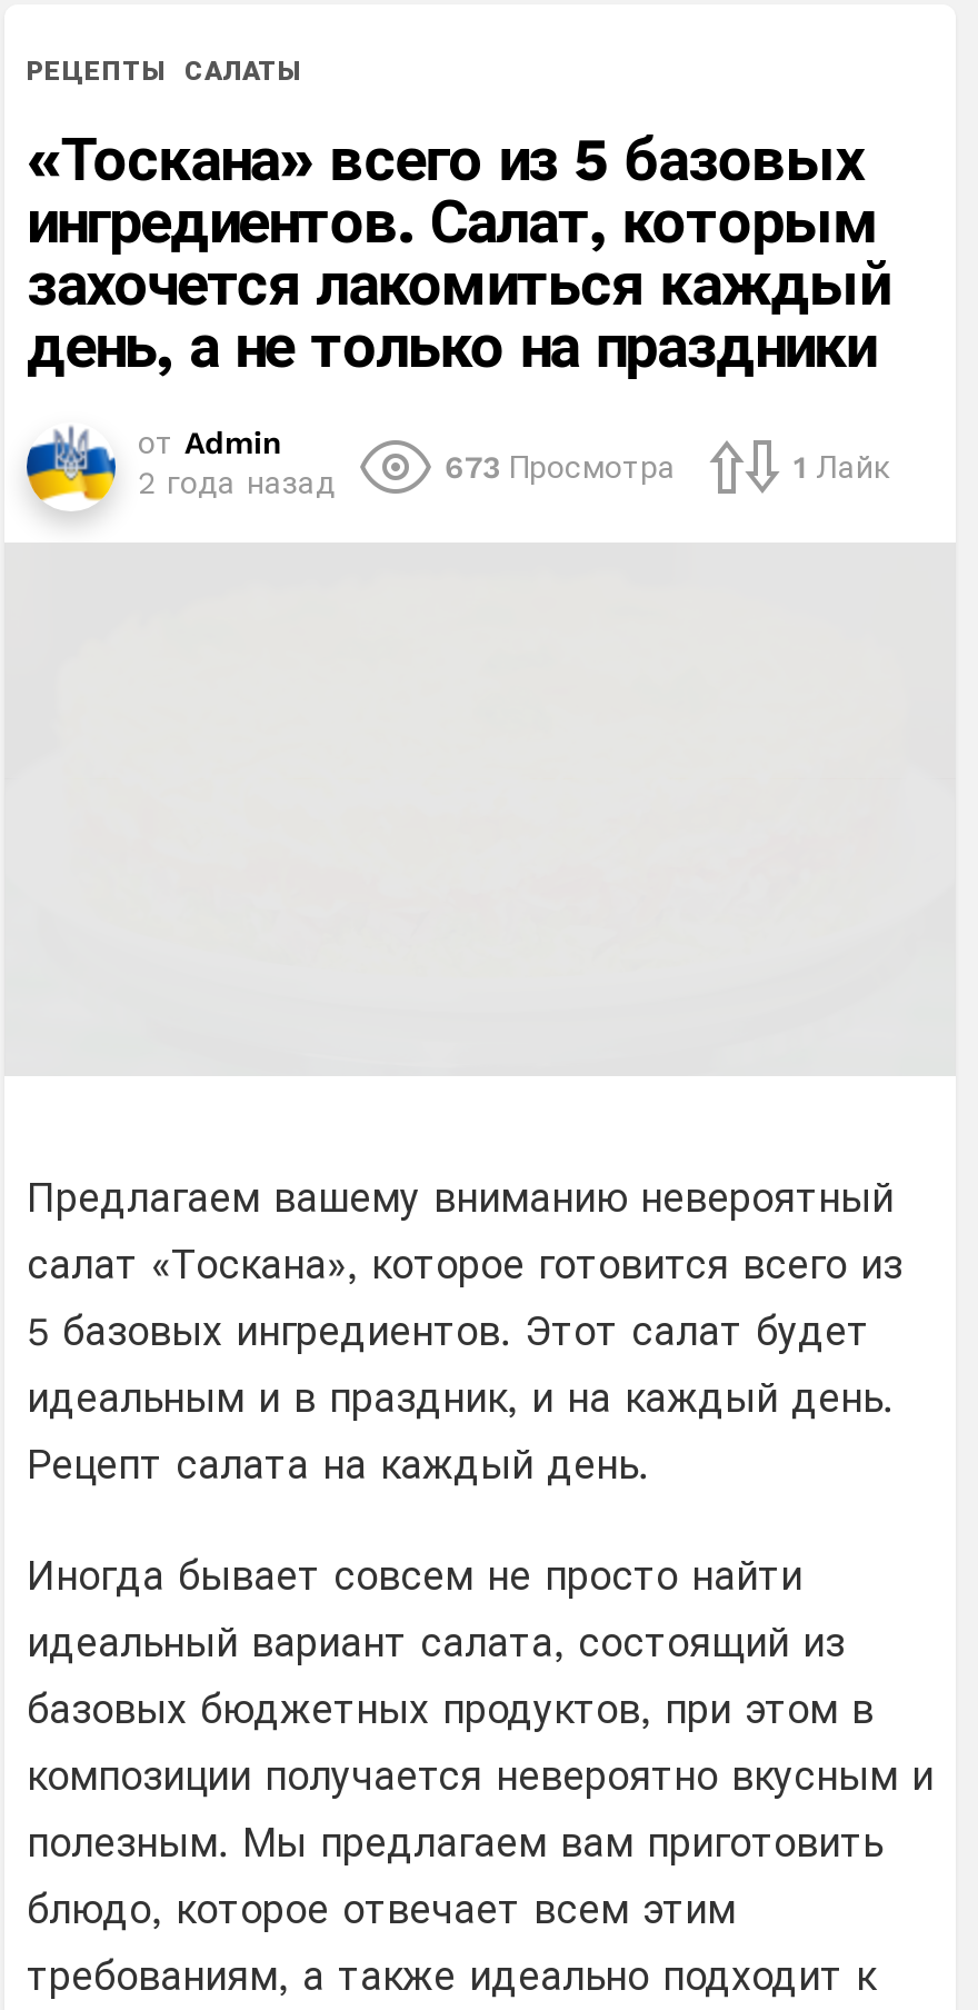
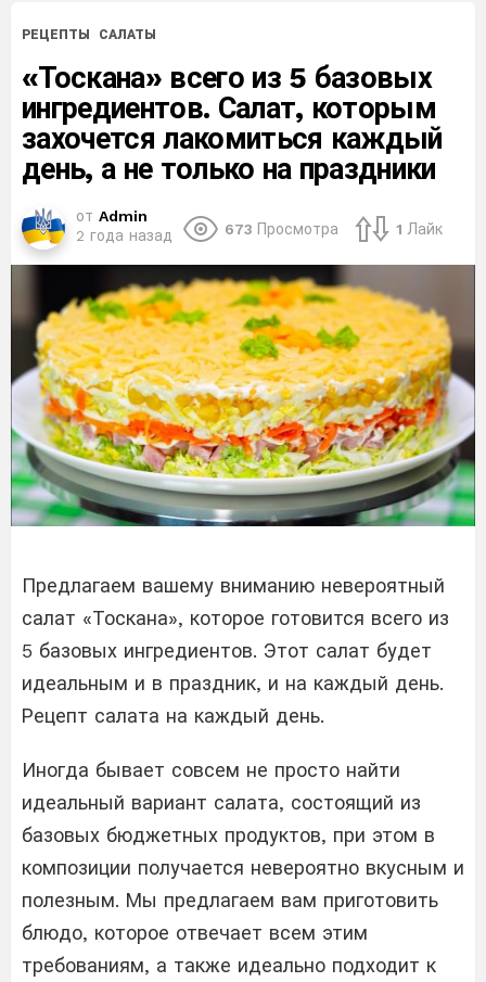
+ [image]
